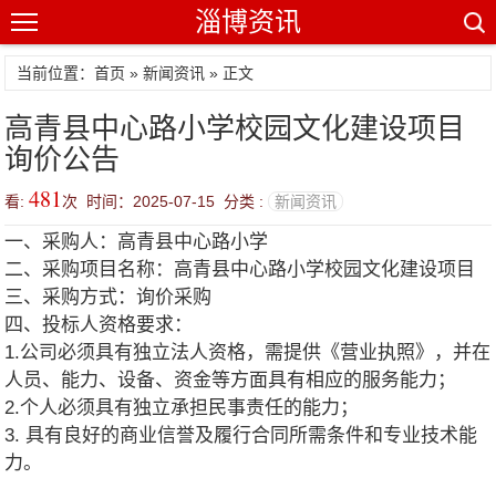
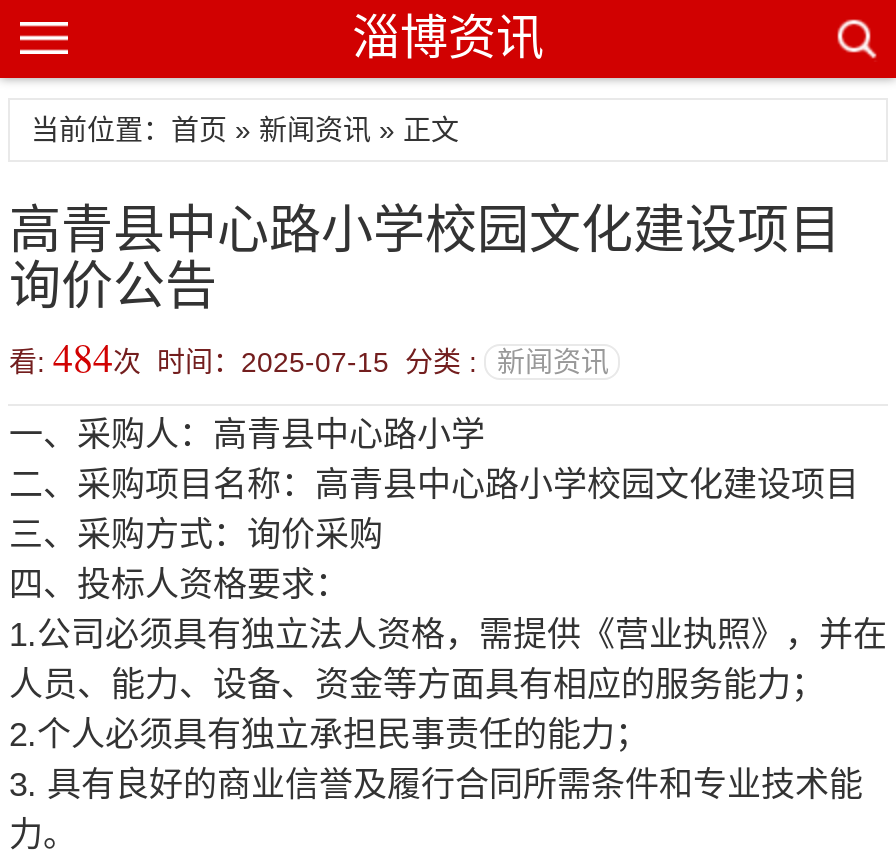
- 看: 481次 时间：2025-07-15 分类 : 新闻资讯
+ 看: 484次 时间：2025-07-15 分类 : 新闻资讯
